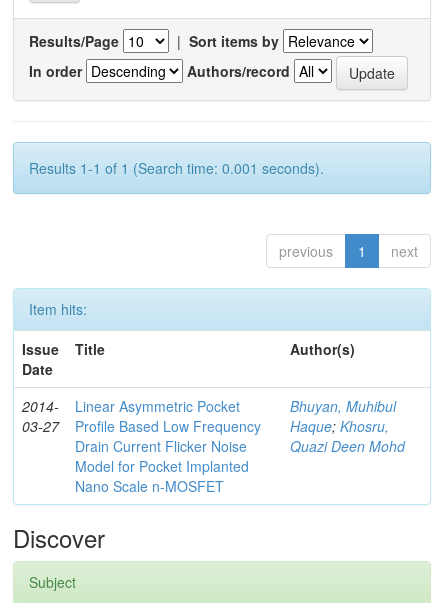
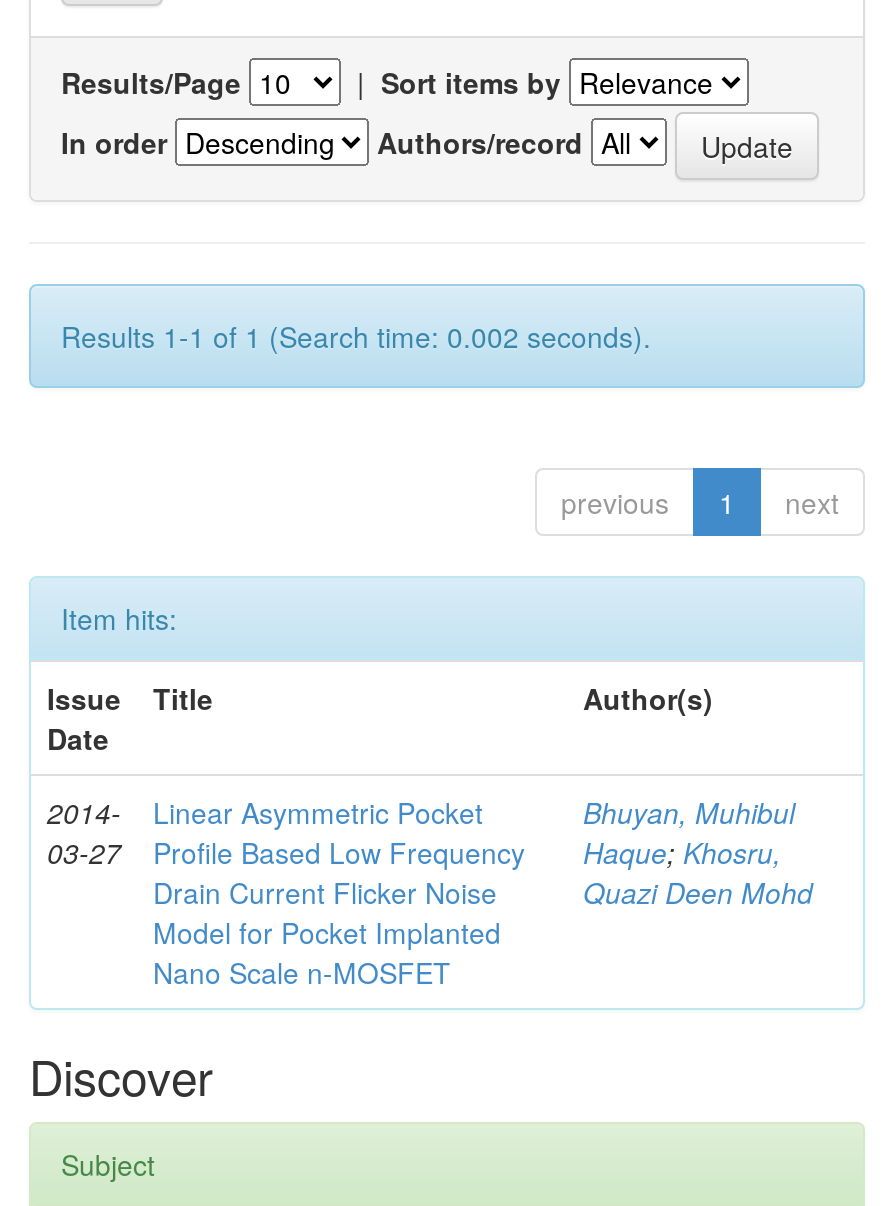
- Results 1-1 of 1 (Search time: 0.001 seconds).
+ Results 1-1 of 1 (Search time: 0.002 seconds).
